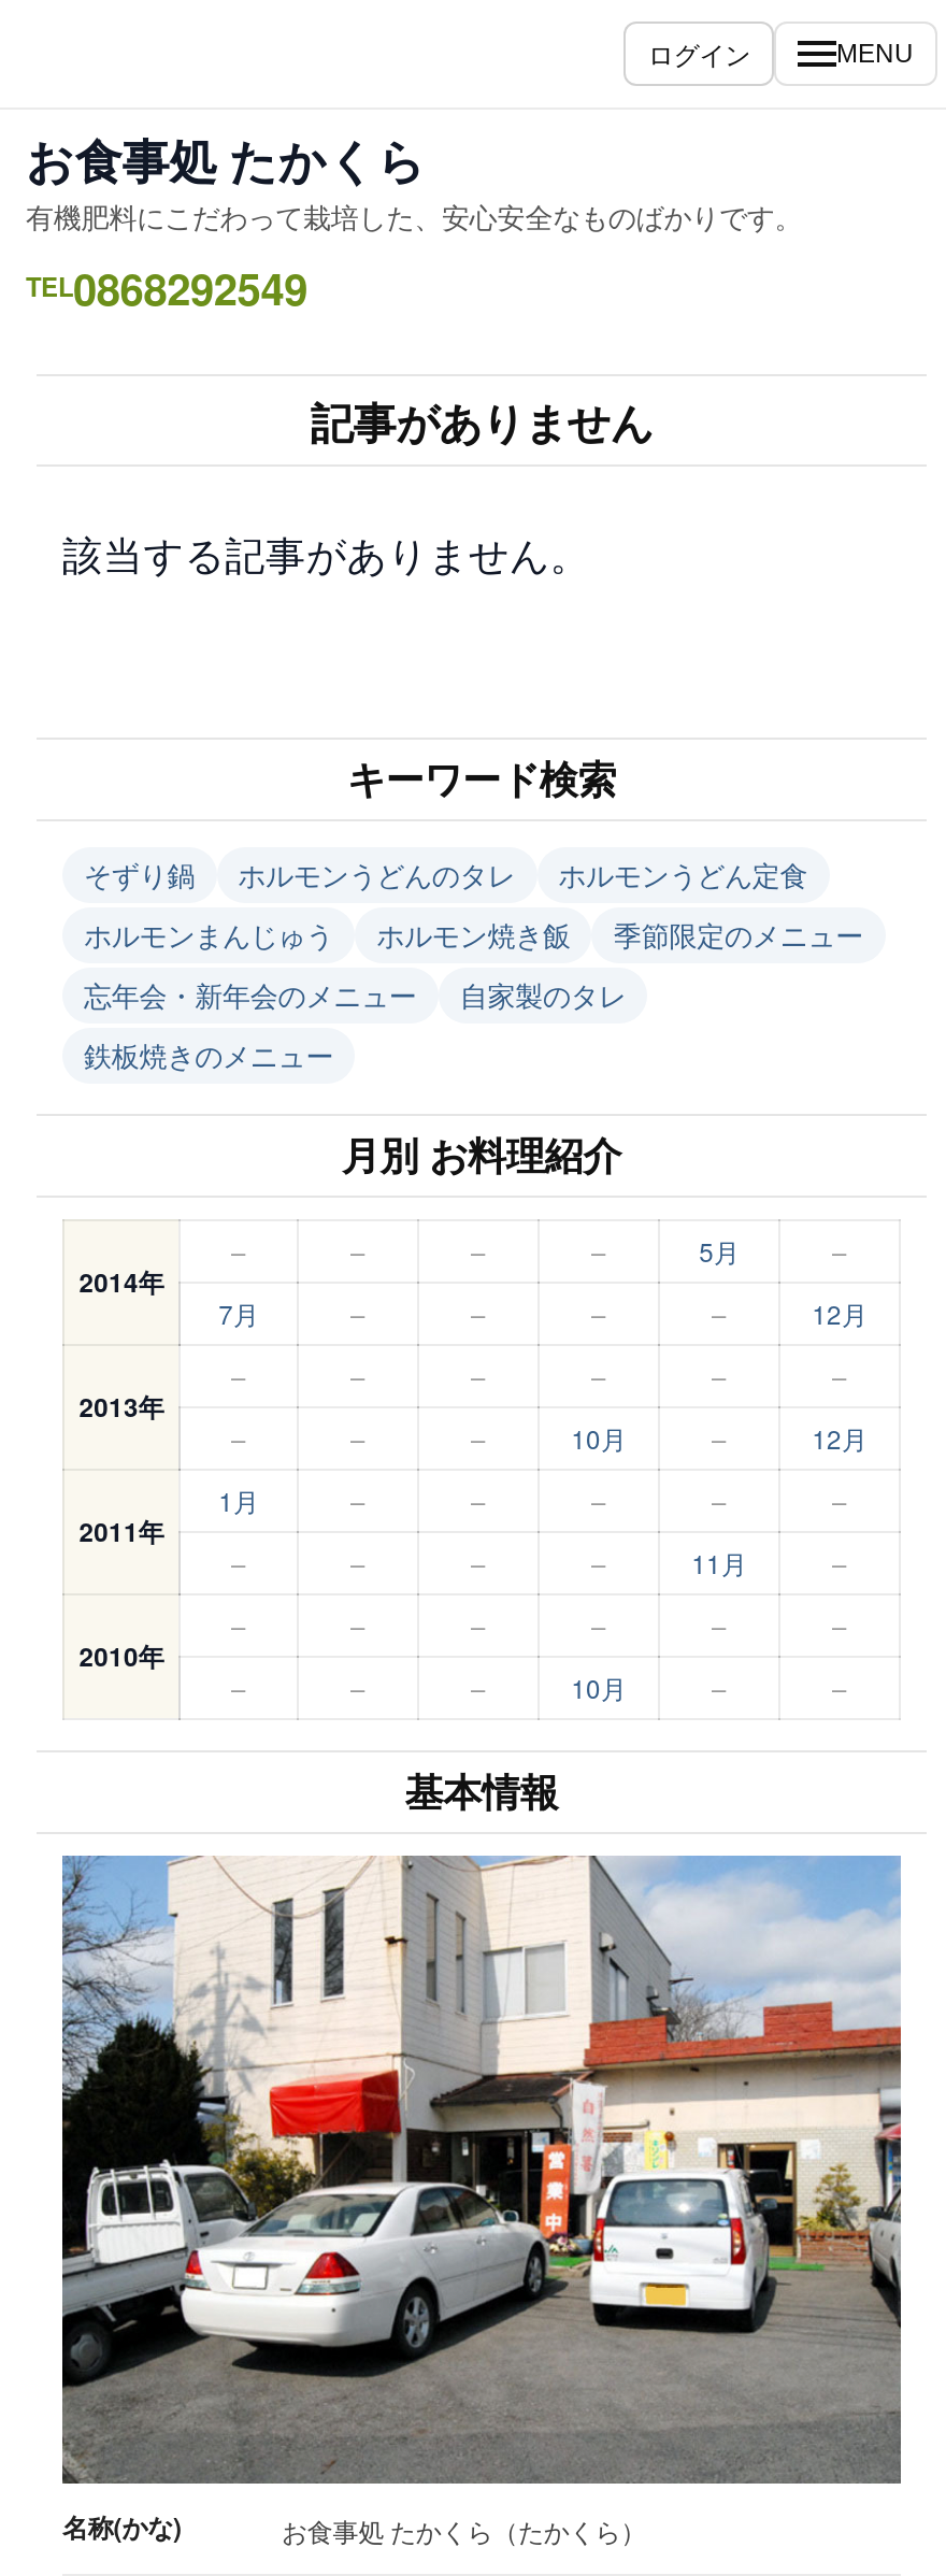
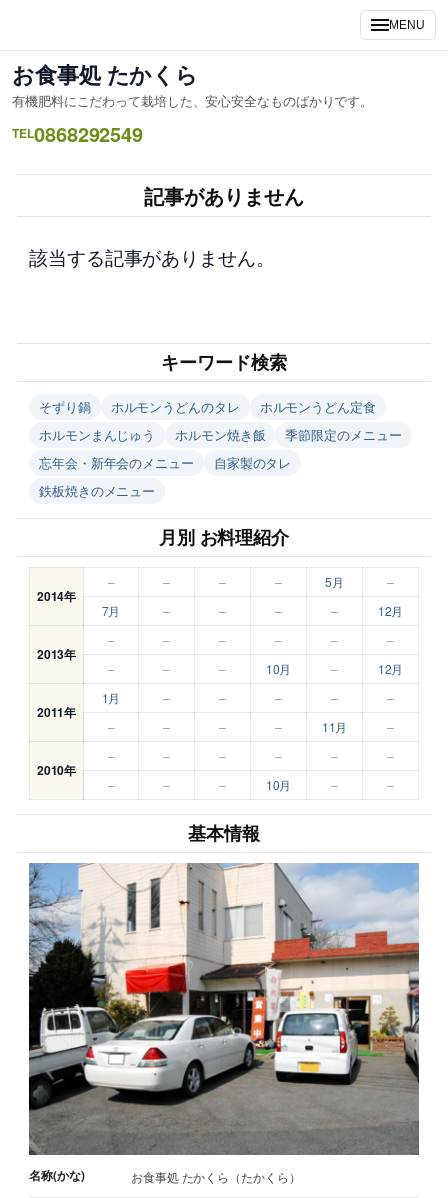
- ログイン
